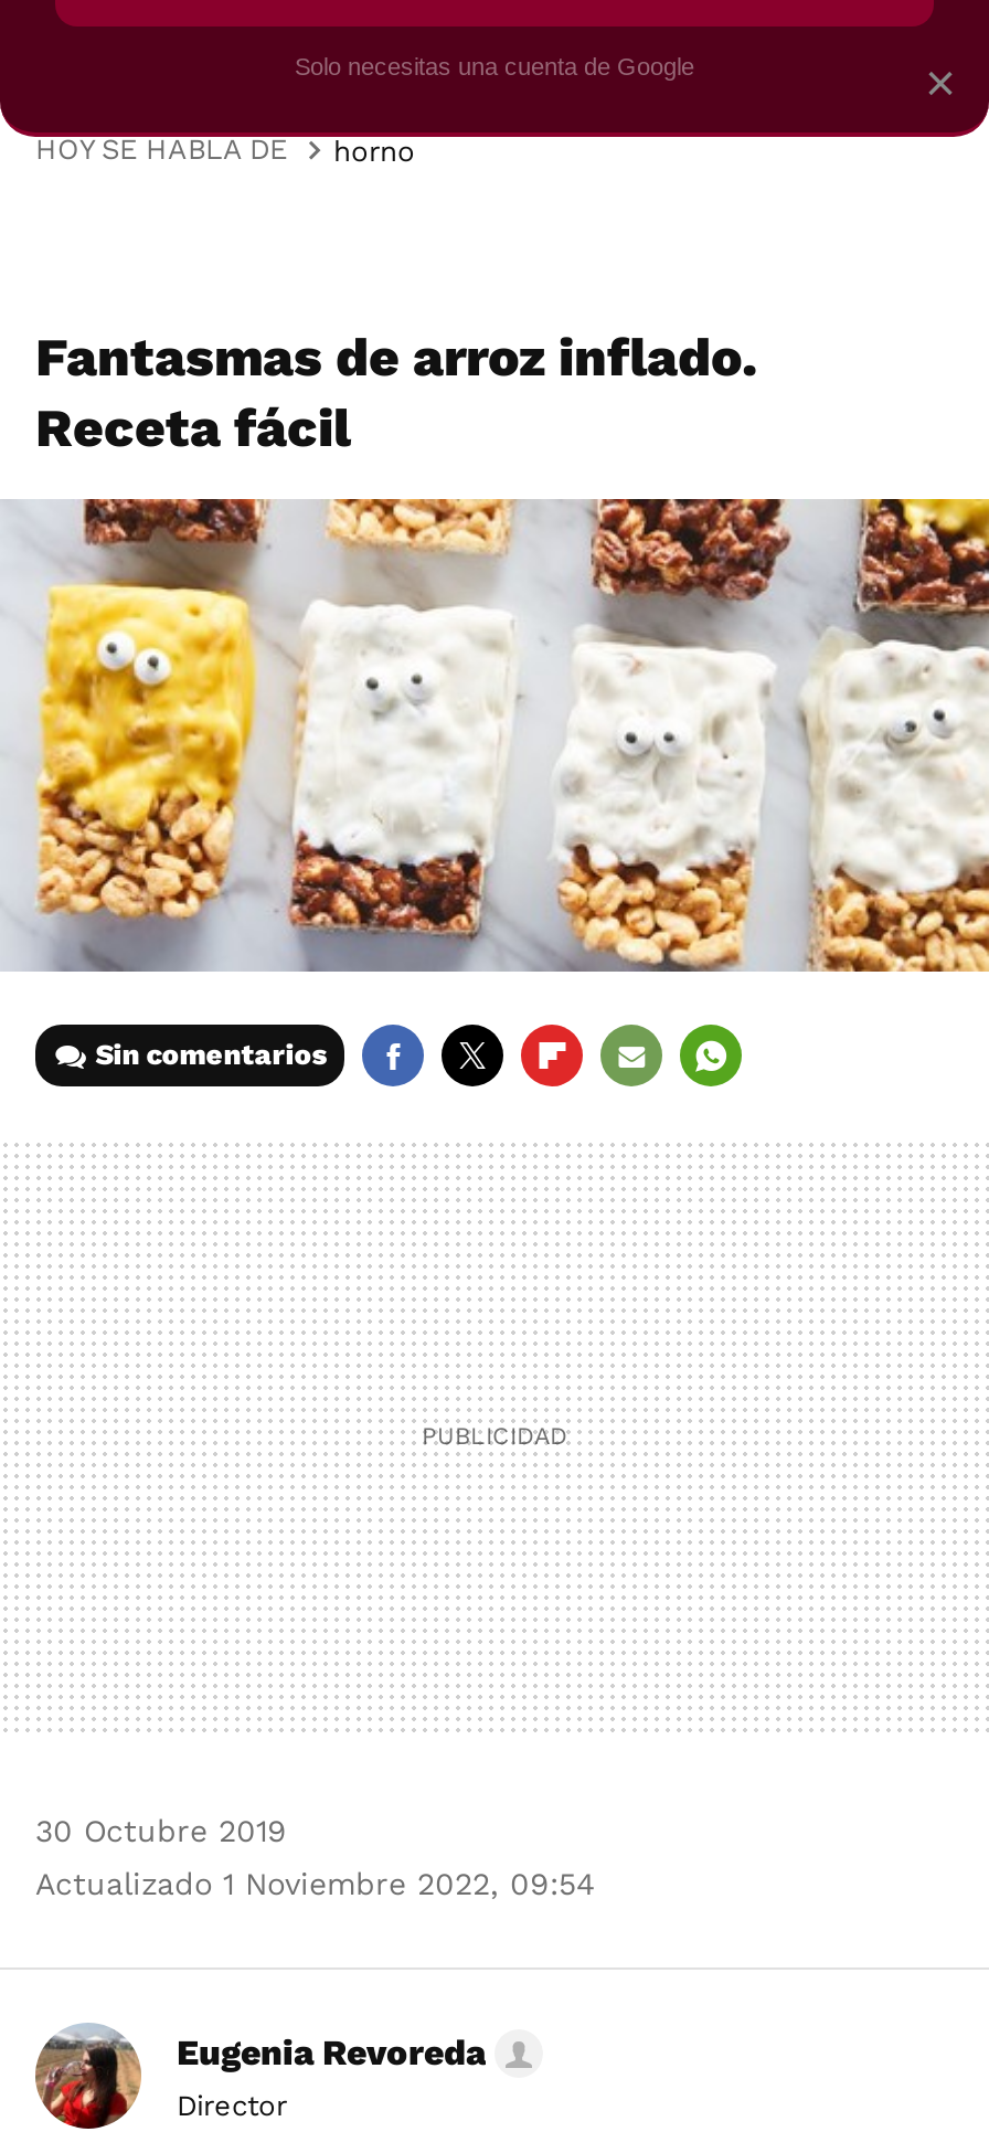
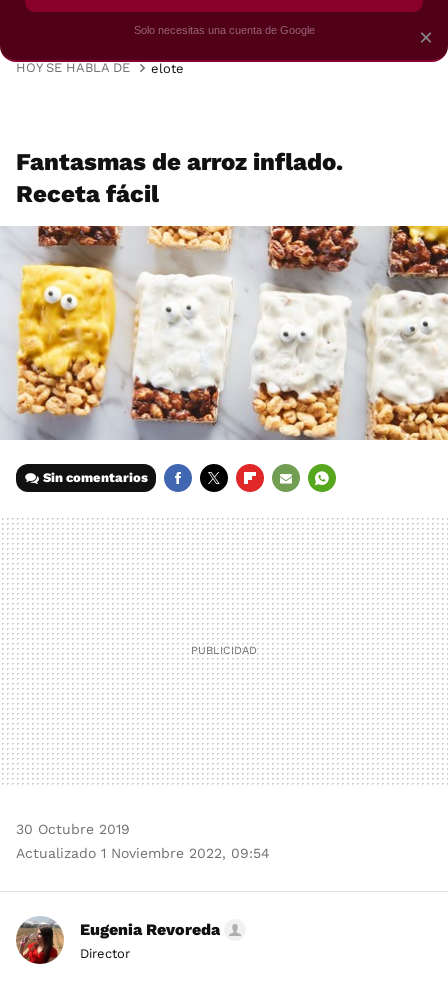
- horno
+ elote
